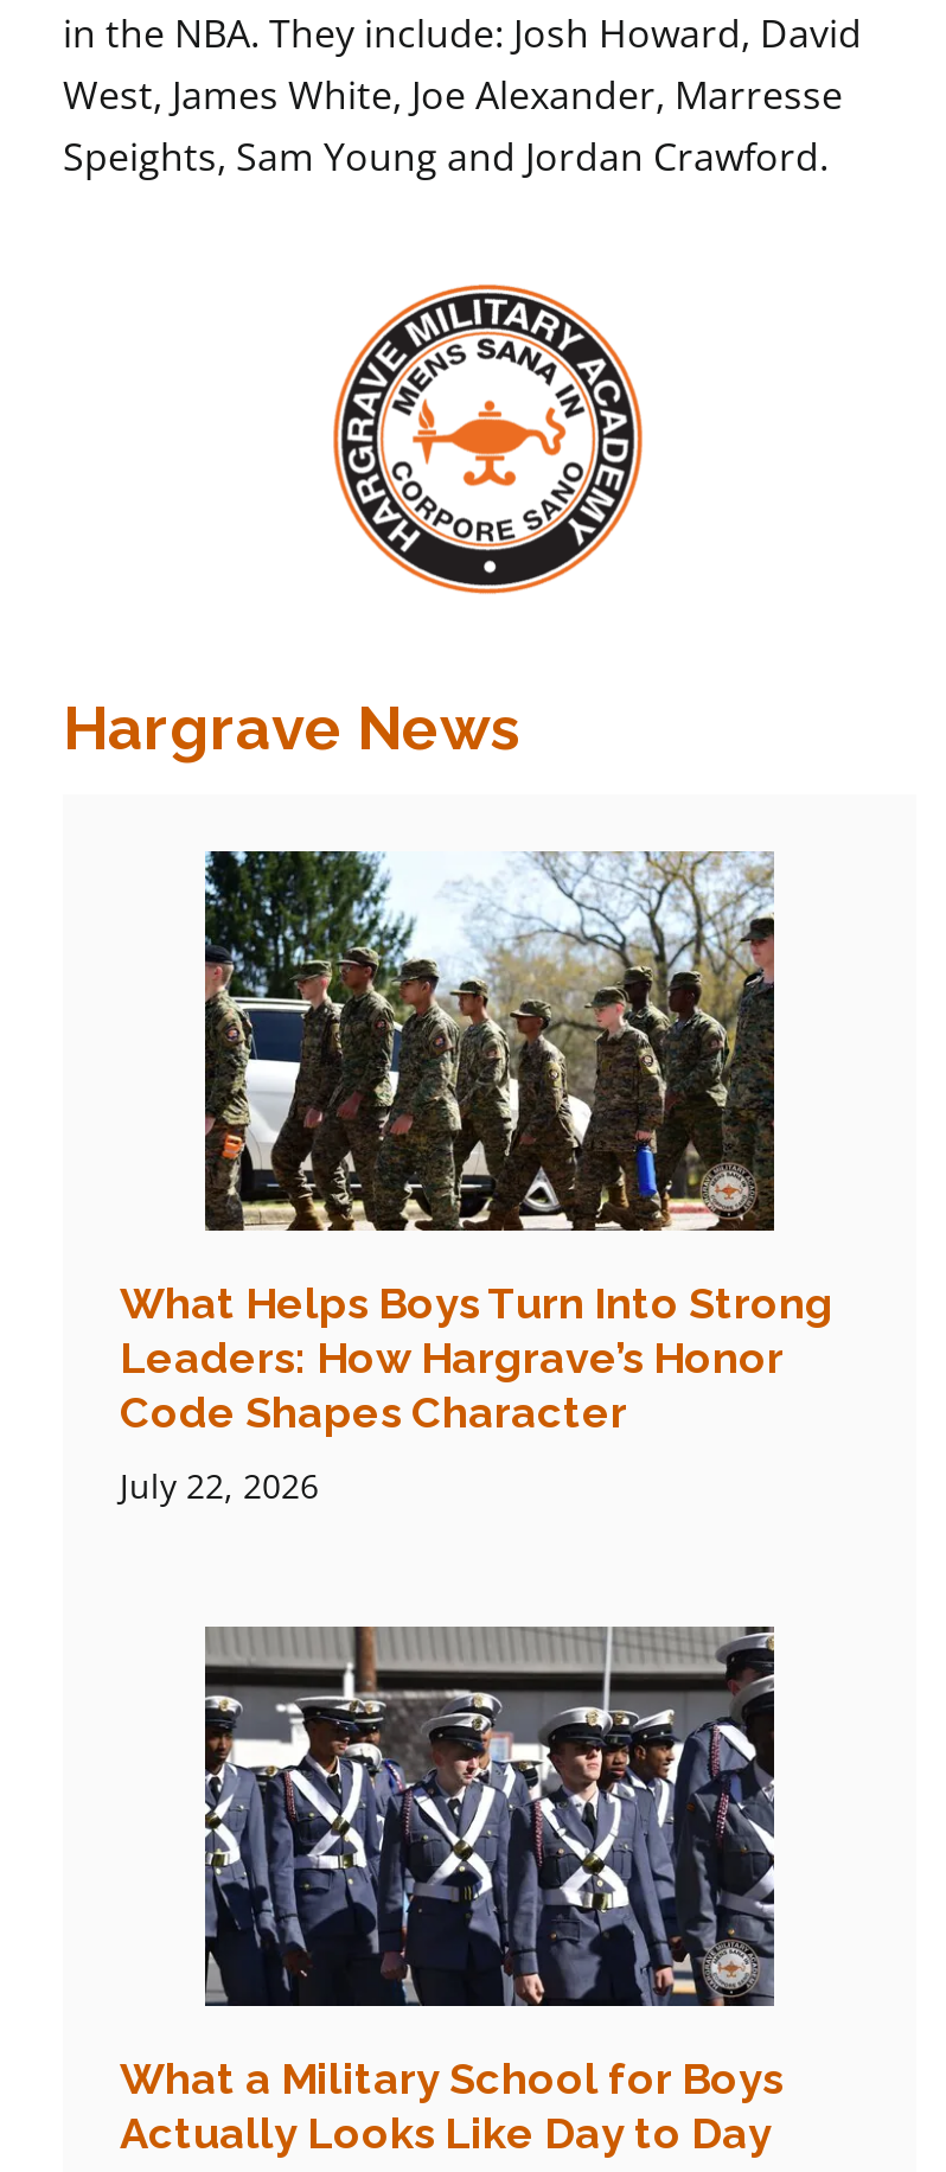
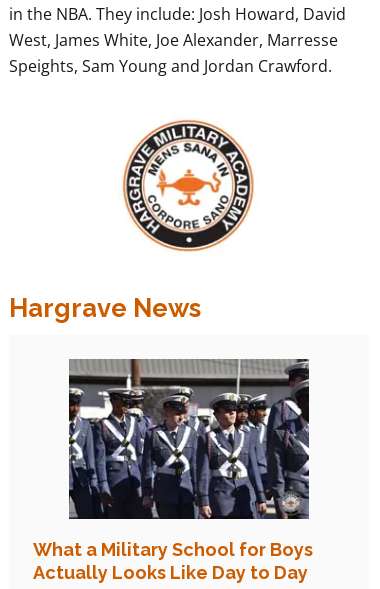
- [image]
- What Helps Boys Turn Into Strong
- Leaders: How Hargrave’s Honor
- Code Shapes Character
- July 22, 2026
